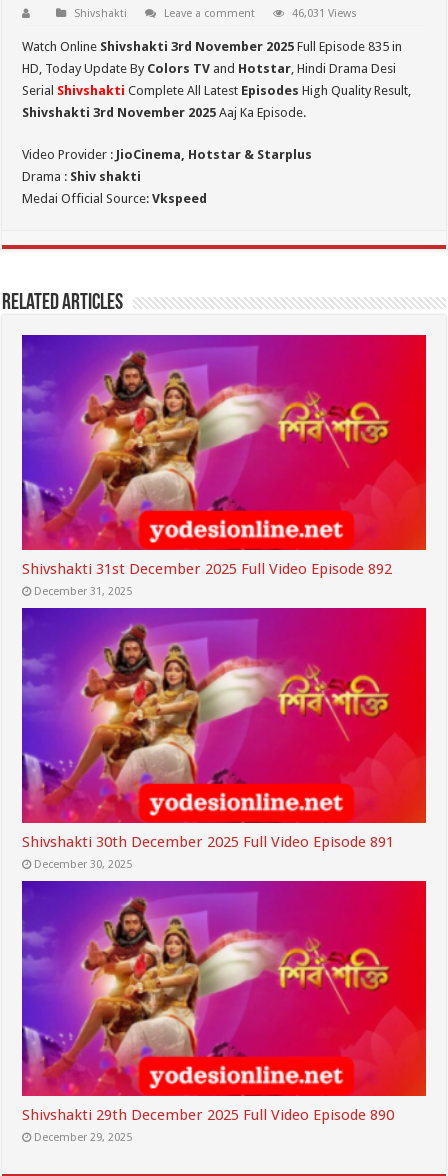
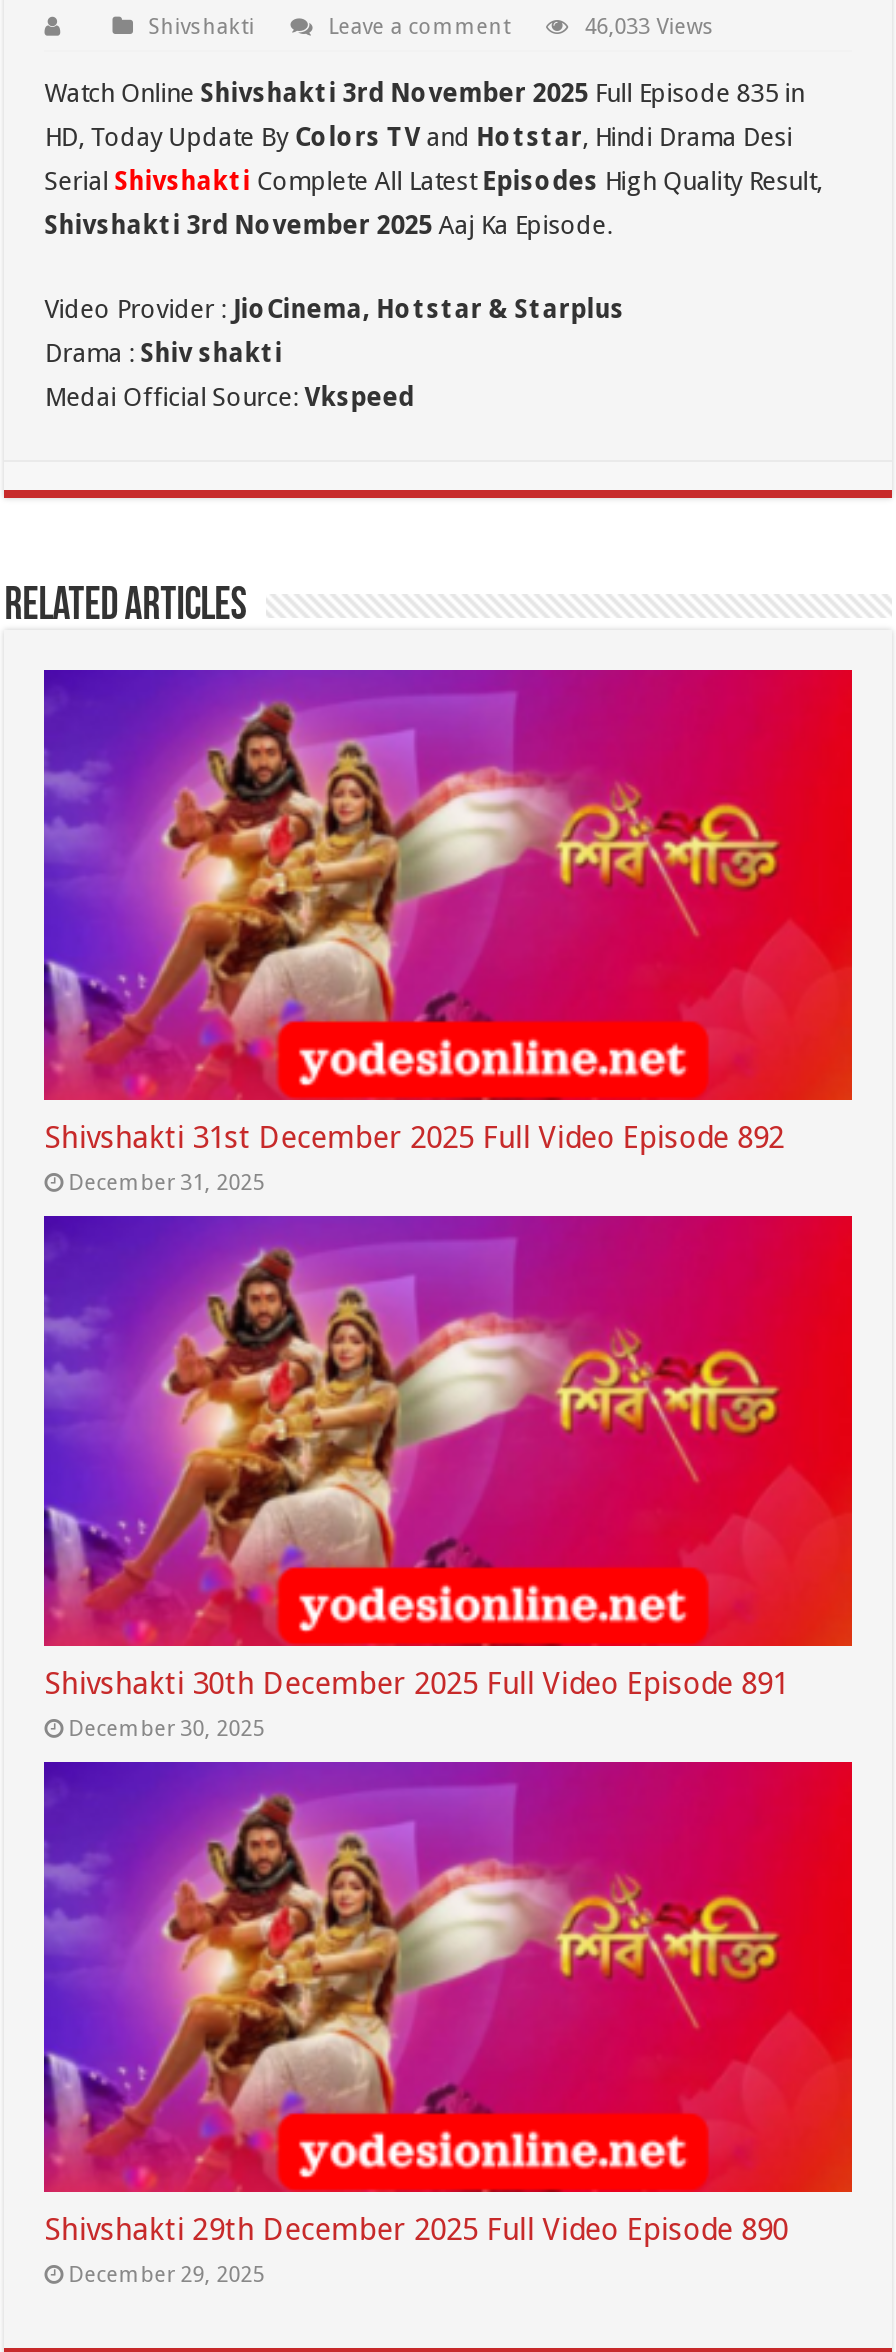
- 46,031 Views
+ 46,033 Views
